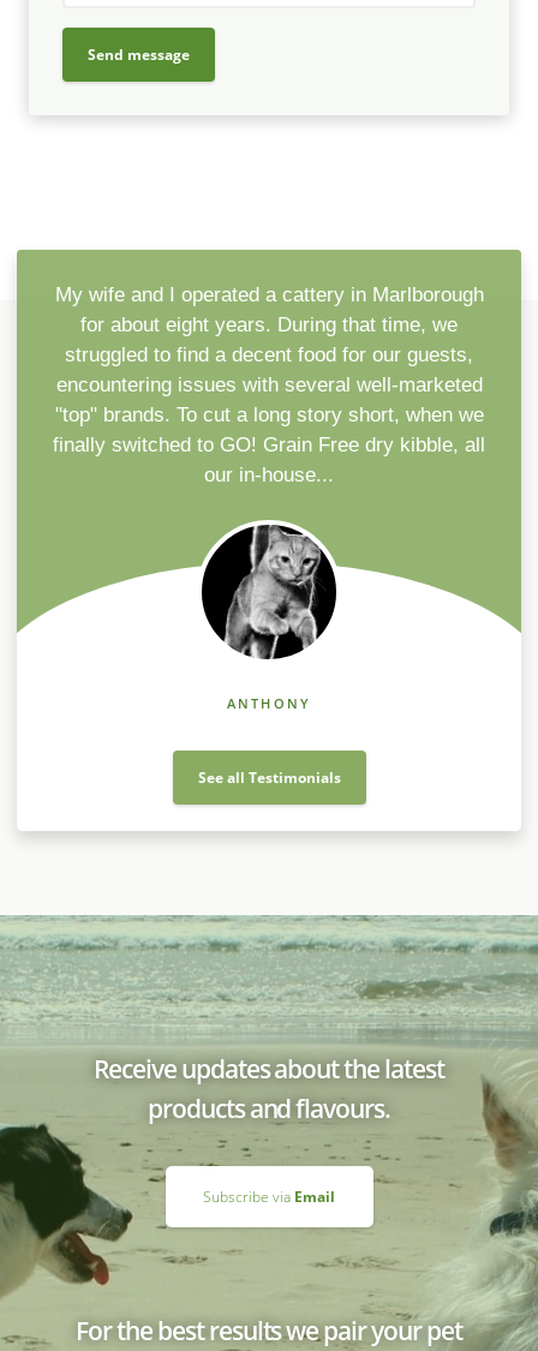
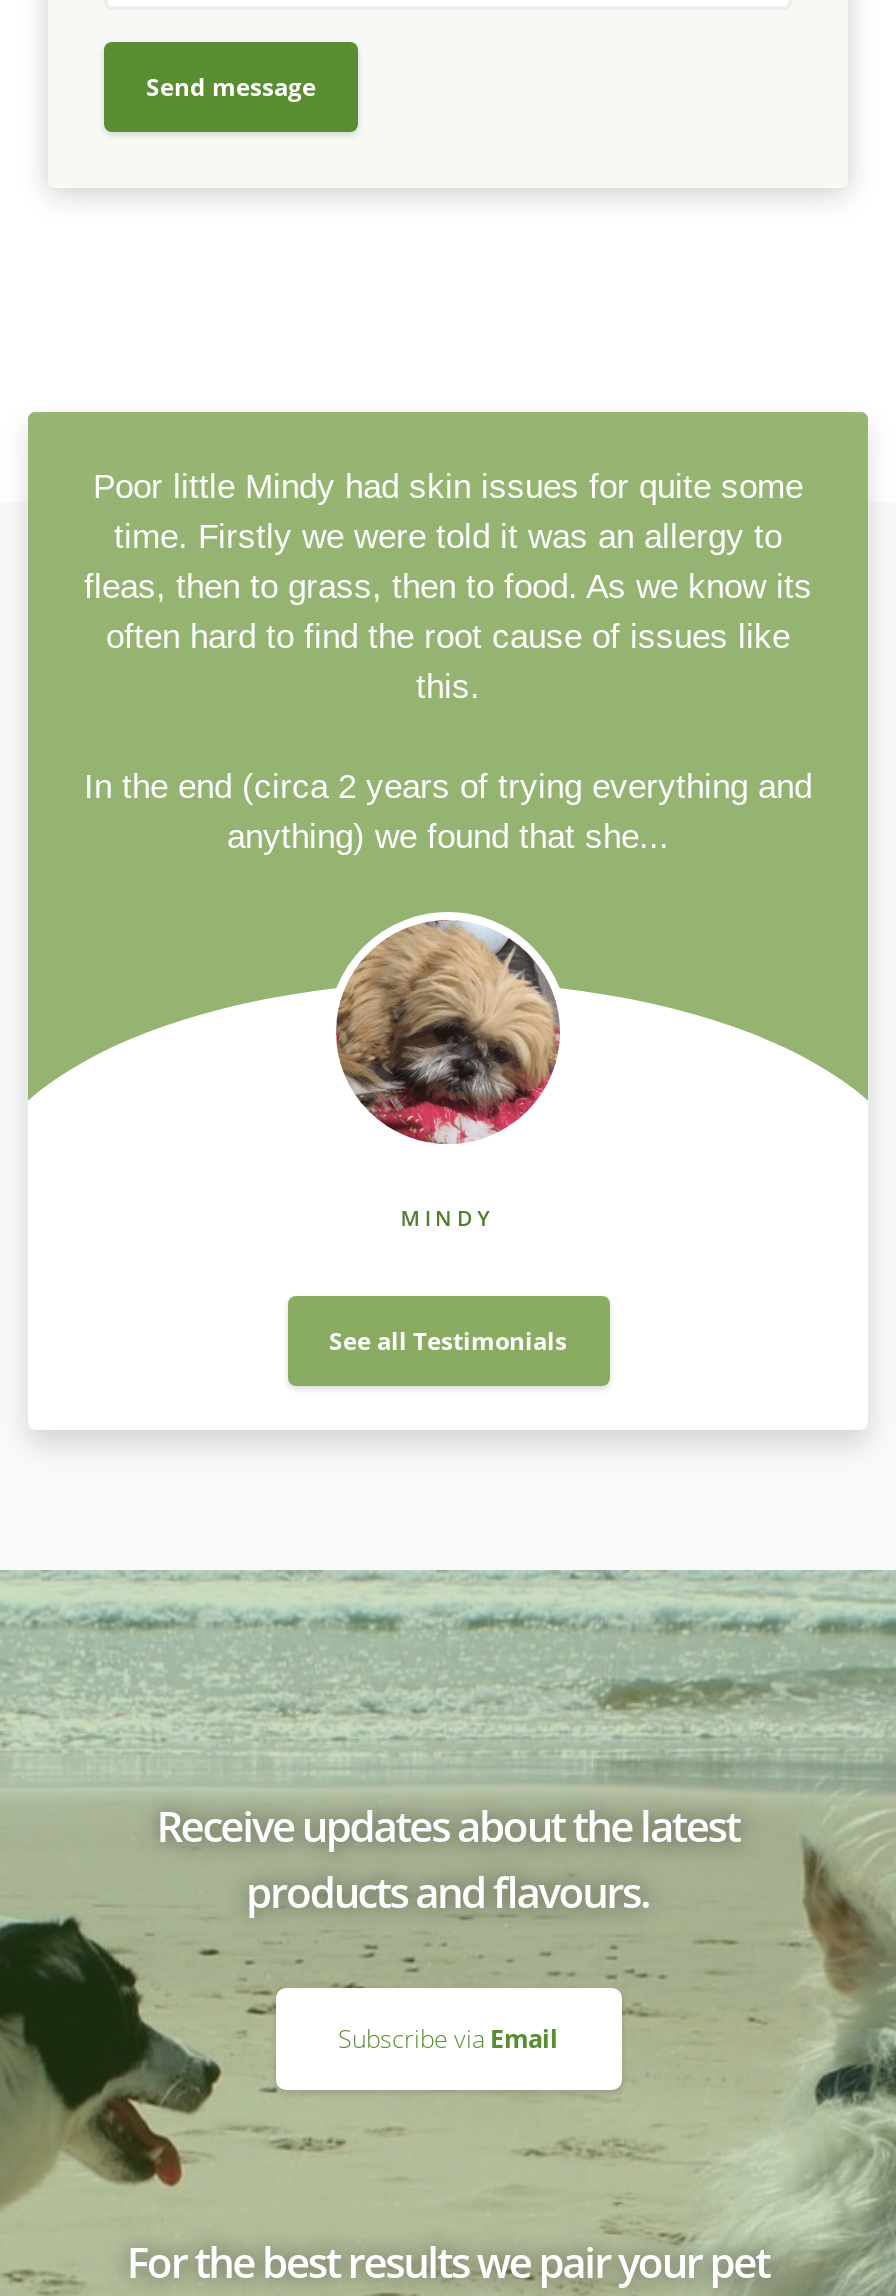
- My wife and I operated a cattery in Marlborough
- for about eight years. During that time, we
- struggled to find a decent food for our guests,
- encountering issues with several well-marketed
- "top" brands. To cut a long story short, when we
- finally switched to GO! Grain Free dry kibble, all
- our in-house...
+ Poor little Mindy had skin issues for quite some
+ time. Firstly we were told it was an allergy to
+ fleas, then to grass, then to food. As we know its
+ often hard to find the root cause of issues like
+ this.
+ In the end (circa 2 years of trying everything and
+ anything) we found that she...

- [image]
- ANTHONY
+ [image]
+ MINDY
